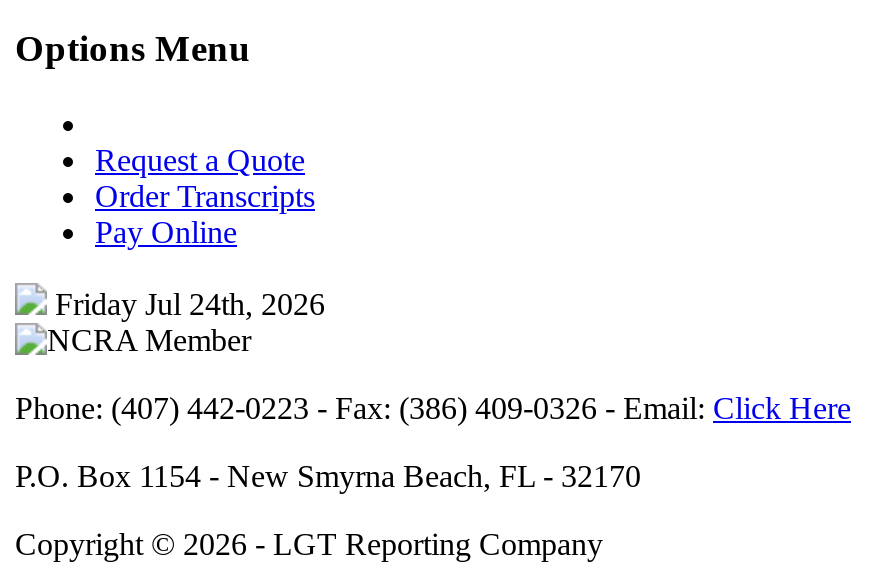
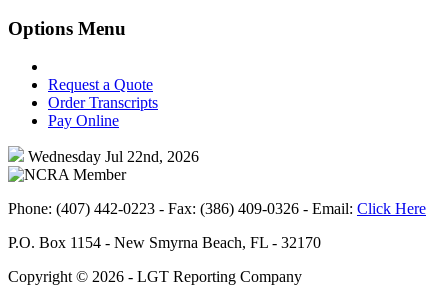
- Friday Jul 24th, 2026
+ Wednesday Jul 22nd, 2026
